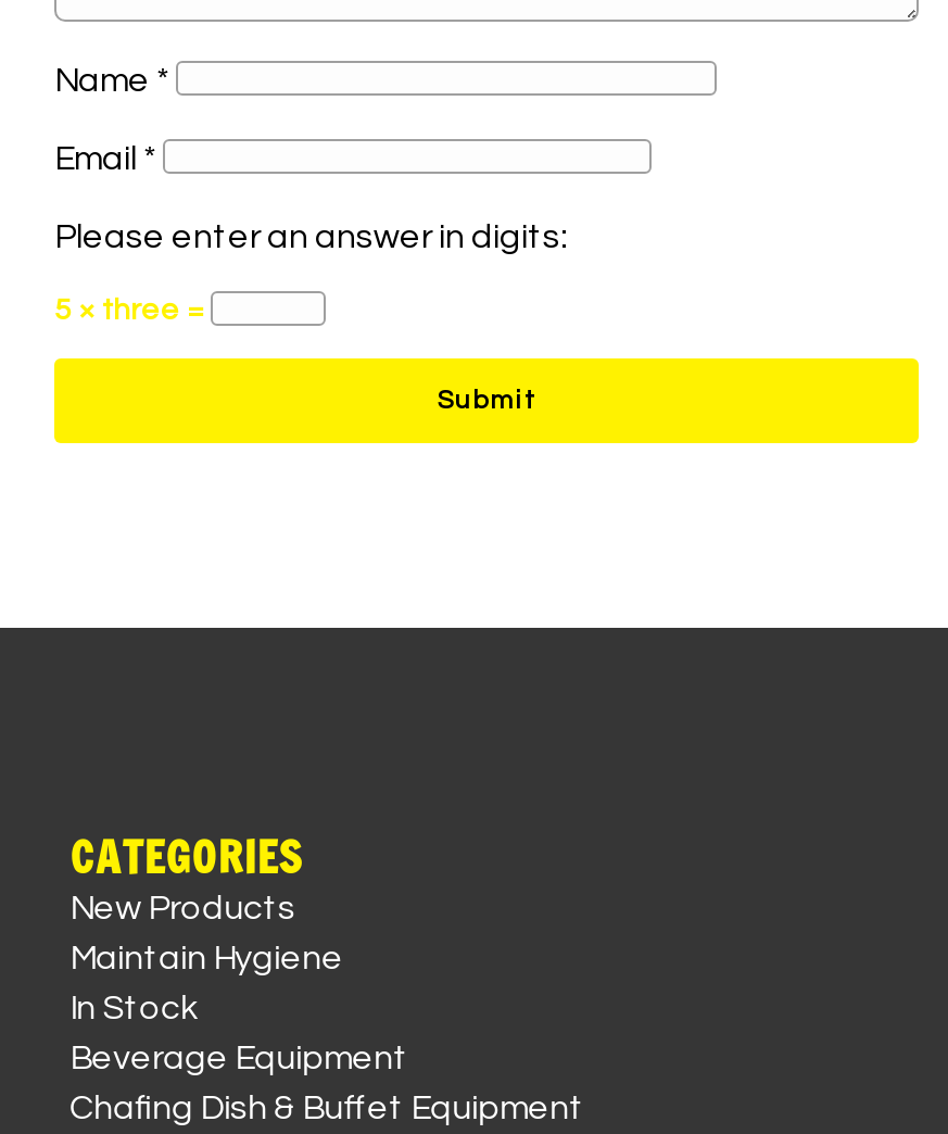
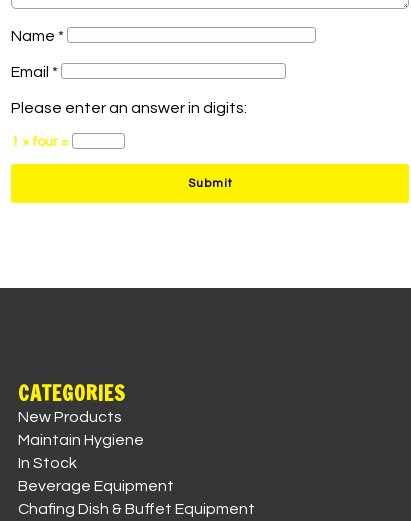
- 5 × three =
+ 1 × four =
